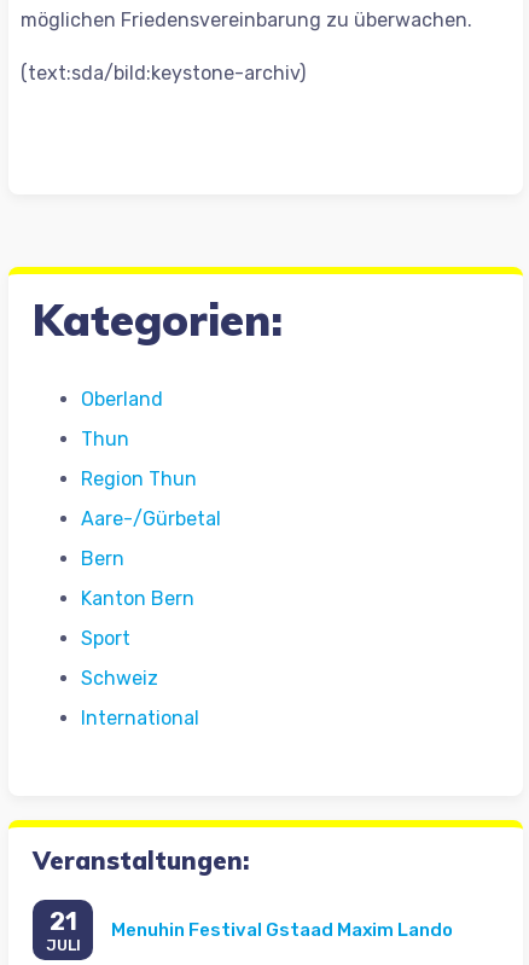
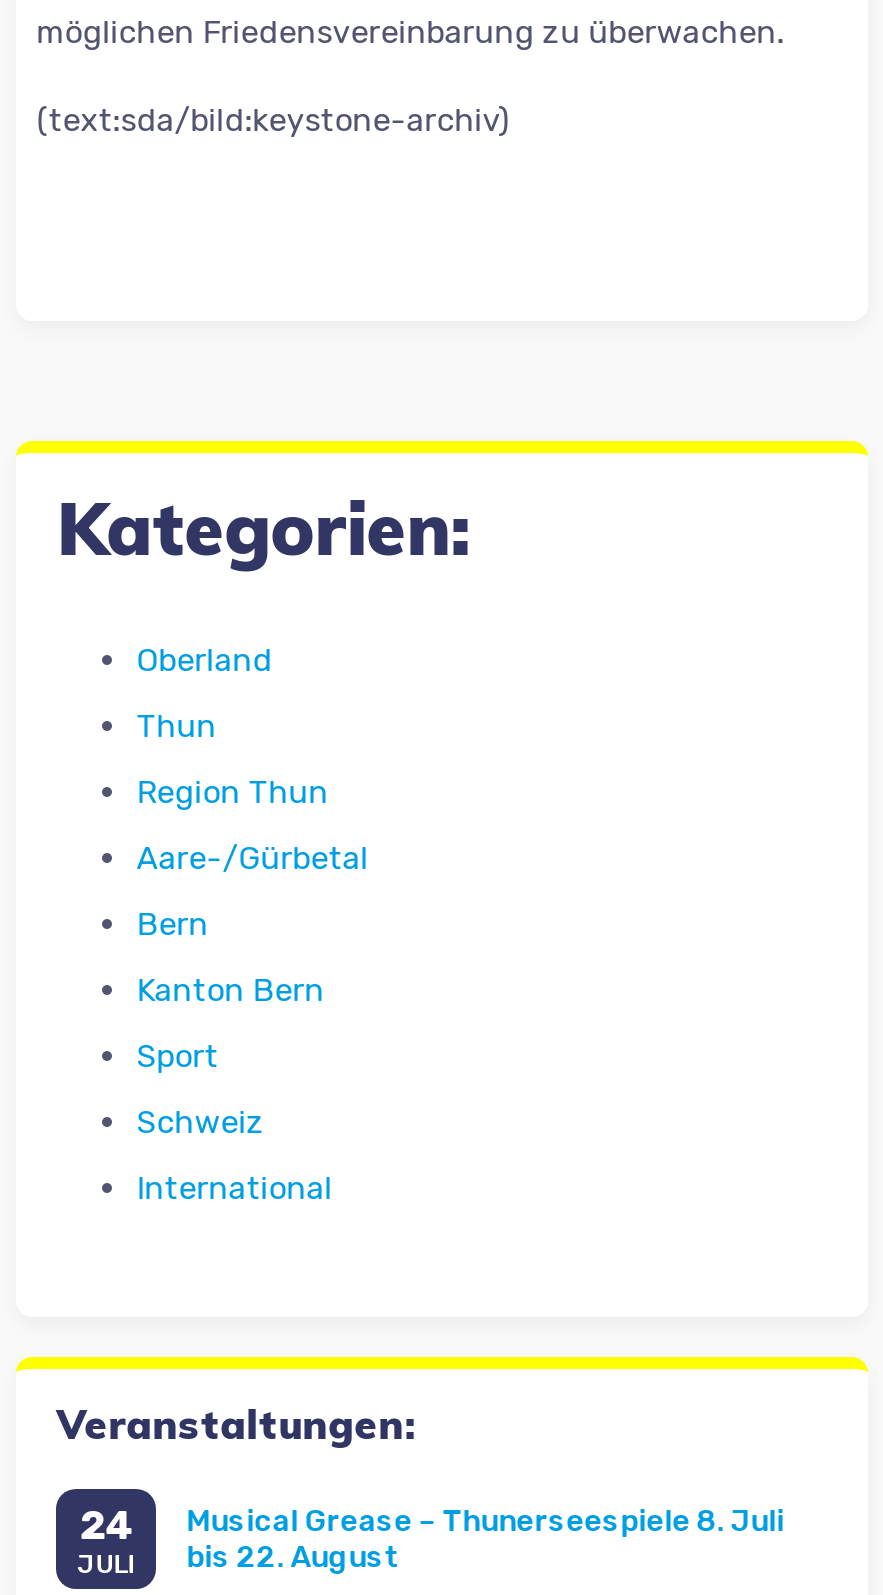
- 21
+ 24

- Menuhin Festival Gstaad Maxim Lando
+ Musical Grease – Thunerseespiele 8. Juli
+ bis 22. August
